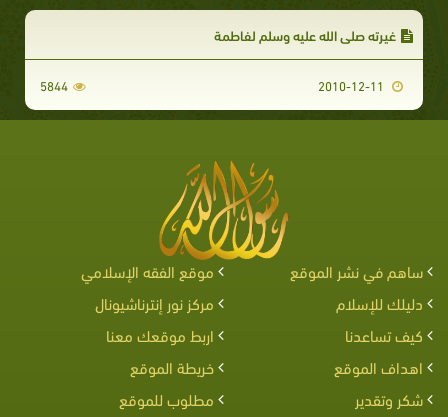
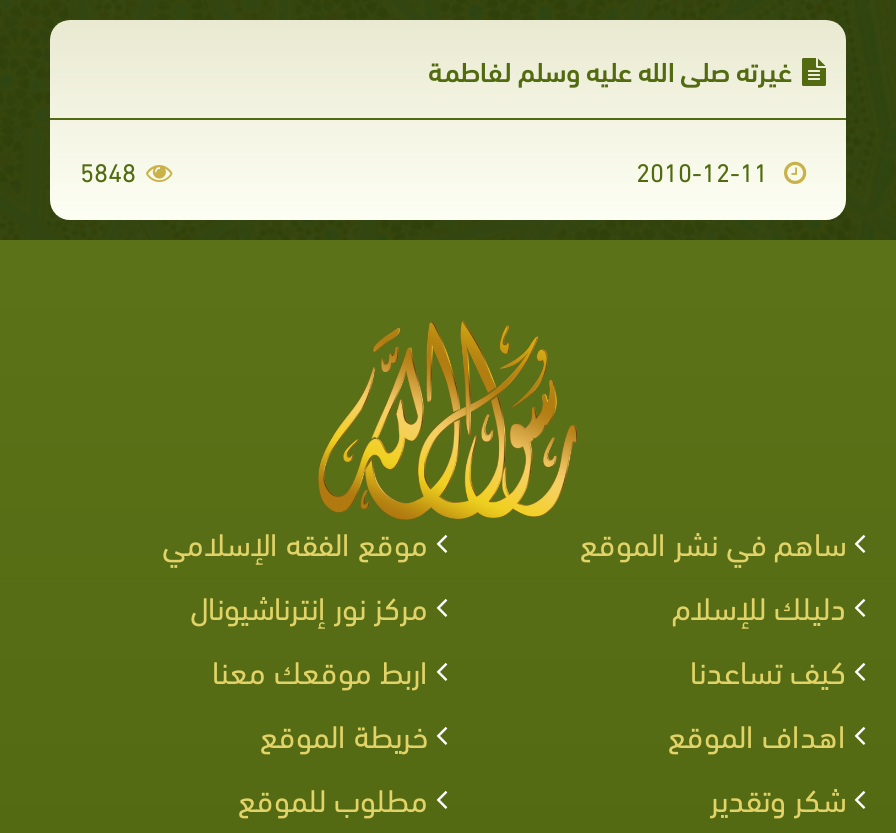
- 5844
+ 5848
